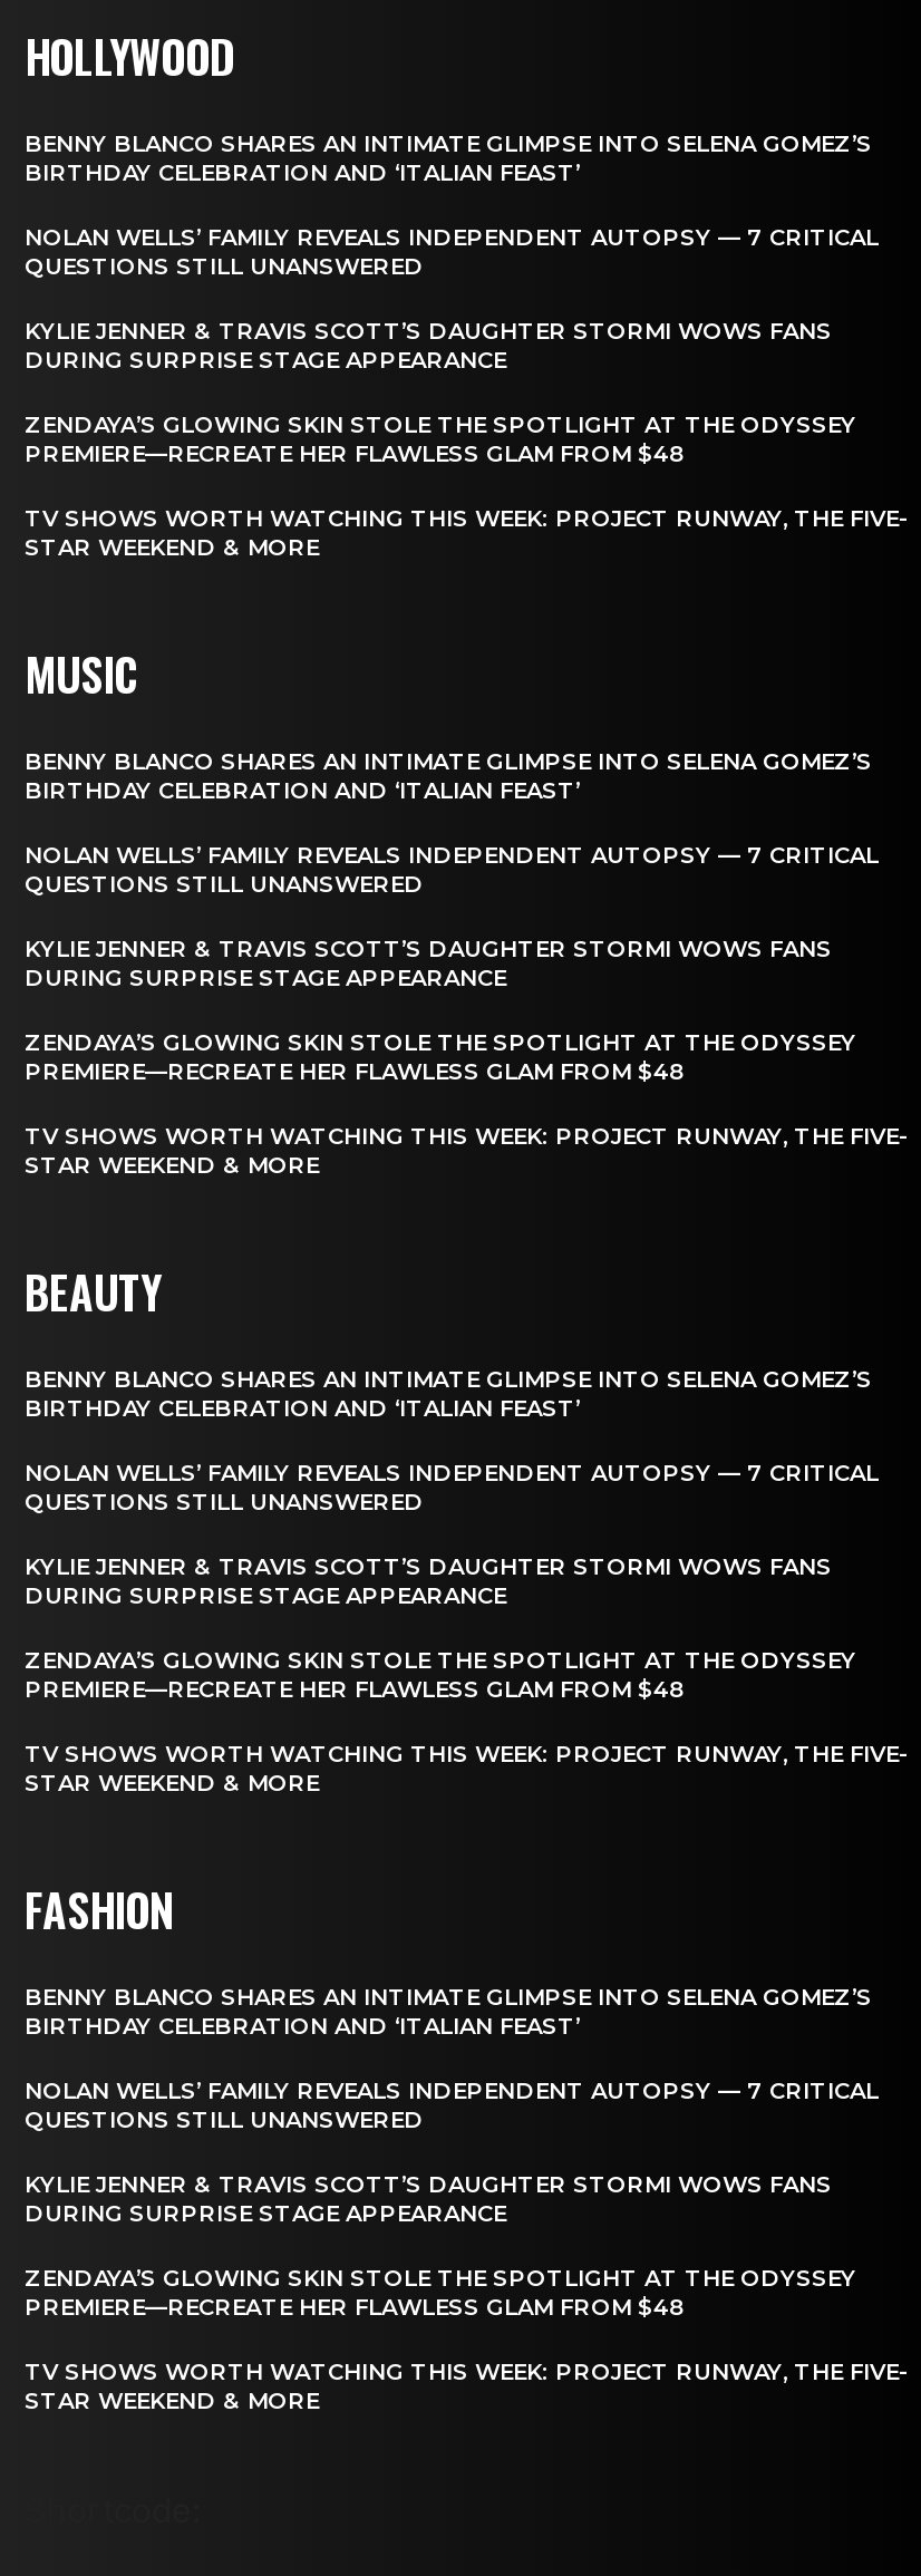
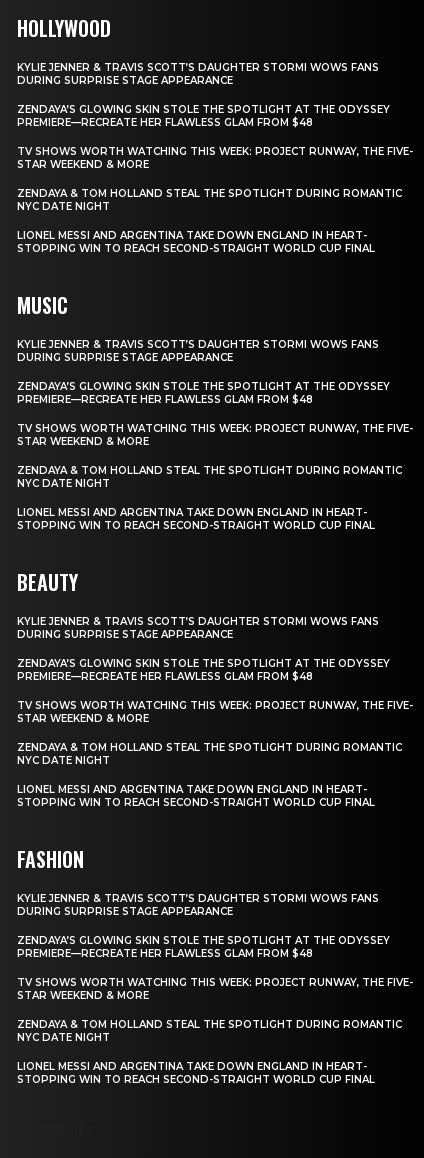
- BENNY BLANCO SHARES AN INTIMATE GLIMPSE INTO SELENA GOMEZ’S
- BIRTHDAY CELEBRATION AND ‘ITALIAN FEAST’
- NOLAN WELLS’ FAMILY REVEALS INDEPENDENT AUTOPSY — 7 CRITICAL
- QUESTIONS STILL UNANSWERED

moved up: KYLIE JENNER & TRAVIS SCOTT’S DAUGHTER STORMI WOWS FANS | DURING SURPRISE STAGE APPEARANCE | ZENDAYA’S GLOWING SKIN STOLE THE SPOTLIGHT AT THE ODYSSEY | PREMIERE—RECREATE HER FLAWLESS GLAM FROM $48 | TV SHOWS WORTH WATCHING THIS WEEK: PROJECT RUNWAY, THE FIVE- | STAR WEEKEND & MORE

+ ZENDAYA & TOM HOLLAND STEAL THE SPOTLIGHT DURING ROMANTIC
+ NYC DATE NIGHT
+ LIONEL MESSI AND ARGENTINA TAKE DOWN ENGLAND IN HEART-
+ STOPPING WIN TO REACH SECOND-STRAIGHT WORLD CUP FINAL

- BENNY BLANCO SHARES AN INTIMATE GLIMPSE INTO SELENA GOMEZ’S
- BIRTHDAY CELEBRATION AND ‘ITALIAN FEAST’
- NOLAN WELLS’ FAMILY REVEALS INDEPENDENT AUTOPSY — 7 CRITICAL
- QUESTIONS STILL UNANSWERED

moved up: KYLIE JENNER & TRAVIS SCOTT’S DAUGHTER STORMI WOWS FANS | DURING SURPRISE STAGE APPEARANCE | ZENDAYA’S GLOWING SKIN STOLE THE SPOTLIGHT AT THE ODYSSEY | PREMIERE—RECREATE HER FLAWLESS GLAM FROM $48 | TV SHOWS WORTH WATCHING THIS WEEK: PROJECT RUNWAY, THE FIVE- | STAR WEEKEND & MORE

+ ZENDAYA & TOM HOLLAND STEAL THE SPOTLIGHT DURING ROMANTIC
+ NYC DATE NIGHT
+ LIONEL MESSI AND ARGENTINA TAKE DOWN ENGLAND IN HEART-
+ STOPPING WIN TO REACH SECOND-STRAIGHT WORLD CUP FINAL

- BENNY BLANCO SHARES AN INTIMATE GLIMPSE INTO SELENA GOMEZ’S
- BIRTHDAY CELEBRATION AND ‘ITALIAN FEAST’
- NOLAN WELLS’ FAMILY REVEALS INDEPENDENT AUTOPSY — 7 CRITICAL
- QUESTIONS STILL UNANSWERED

moved up: KYLIE JENNER & TRAVIS SCOTT’S DAUGHTER STORMI WOWS FANS | DURING SURPRISE STAGE APPEARANCE | ZENDAYA’S GLOWING SKIN STOLE THE SPOTLIGHT AT THE ODYSSEY | PREMIERE—RECREATE HER FLAWLESS GLAM FROM $48 | TV SHOWS WORTH WATCHING THIS WEEK: PROJECT RUNWAY, THE FIVE- | STAR WEEKEND & MORE

+ ZENDAYA & TOM HOLLAND STEAL THE SPOTLIGHT DURING ROMANTIC
+ NYC DATE NIGHT
+ LIONEL MESSI AND ARGENTINA TAKE DOWN ENGLAND IN HEART-
+ STOPPING WIN TO REACH SECOND-STRAIGHT WORLD CUP FINAL

- BENNY BLANCO SHARES AN INTIMATE GLIMPSE INTO SELENA GOMEZ’S
- BIRTHDAY CELEBRATION AND ‘ITALIAN FEAST’
- NOLAN WELLS’ FAMILY REVEALS INDEPENDENT AUTOPSY — 7 CRITICAL
- QUESTIONS STILL UNANSWERED

moved up: KYLIE JENNER & TRAVIS SCOTT’S DAUGHTER STORMI WOWS FANS | DURING SURPRISE STAGE APPEARANCE | ZENDAYA’S GLOWING SKIN STOLE THE SPOTLIGHT AT THE ODYSSEY | PREMIERE—RECREATE HER FLAWLESS GLAM FROM $48 | TV SHOWS WORTH WATCHING THIS WEEK: PROJECT RUNWAY, THE FIVE- | STAR WEEKEND & MORE

+ ZENDAYA & TOM HOLLAND STEAL THE SPOTLIGHT DURING ROMANTIC
+ NYC DATE NIGHT
+ LIONEL MESSI AND ARGENTINA TAKE DOWN ENGLAND IN HEART-
+ STOPPING WIN TO REACH SECOND-STRAIGHT WORLD CUP FINAL
